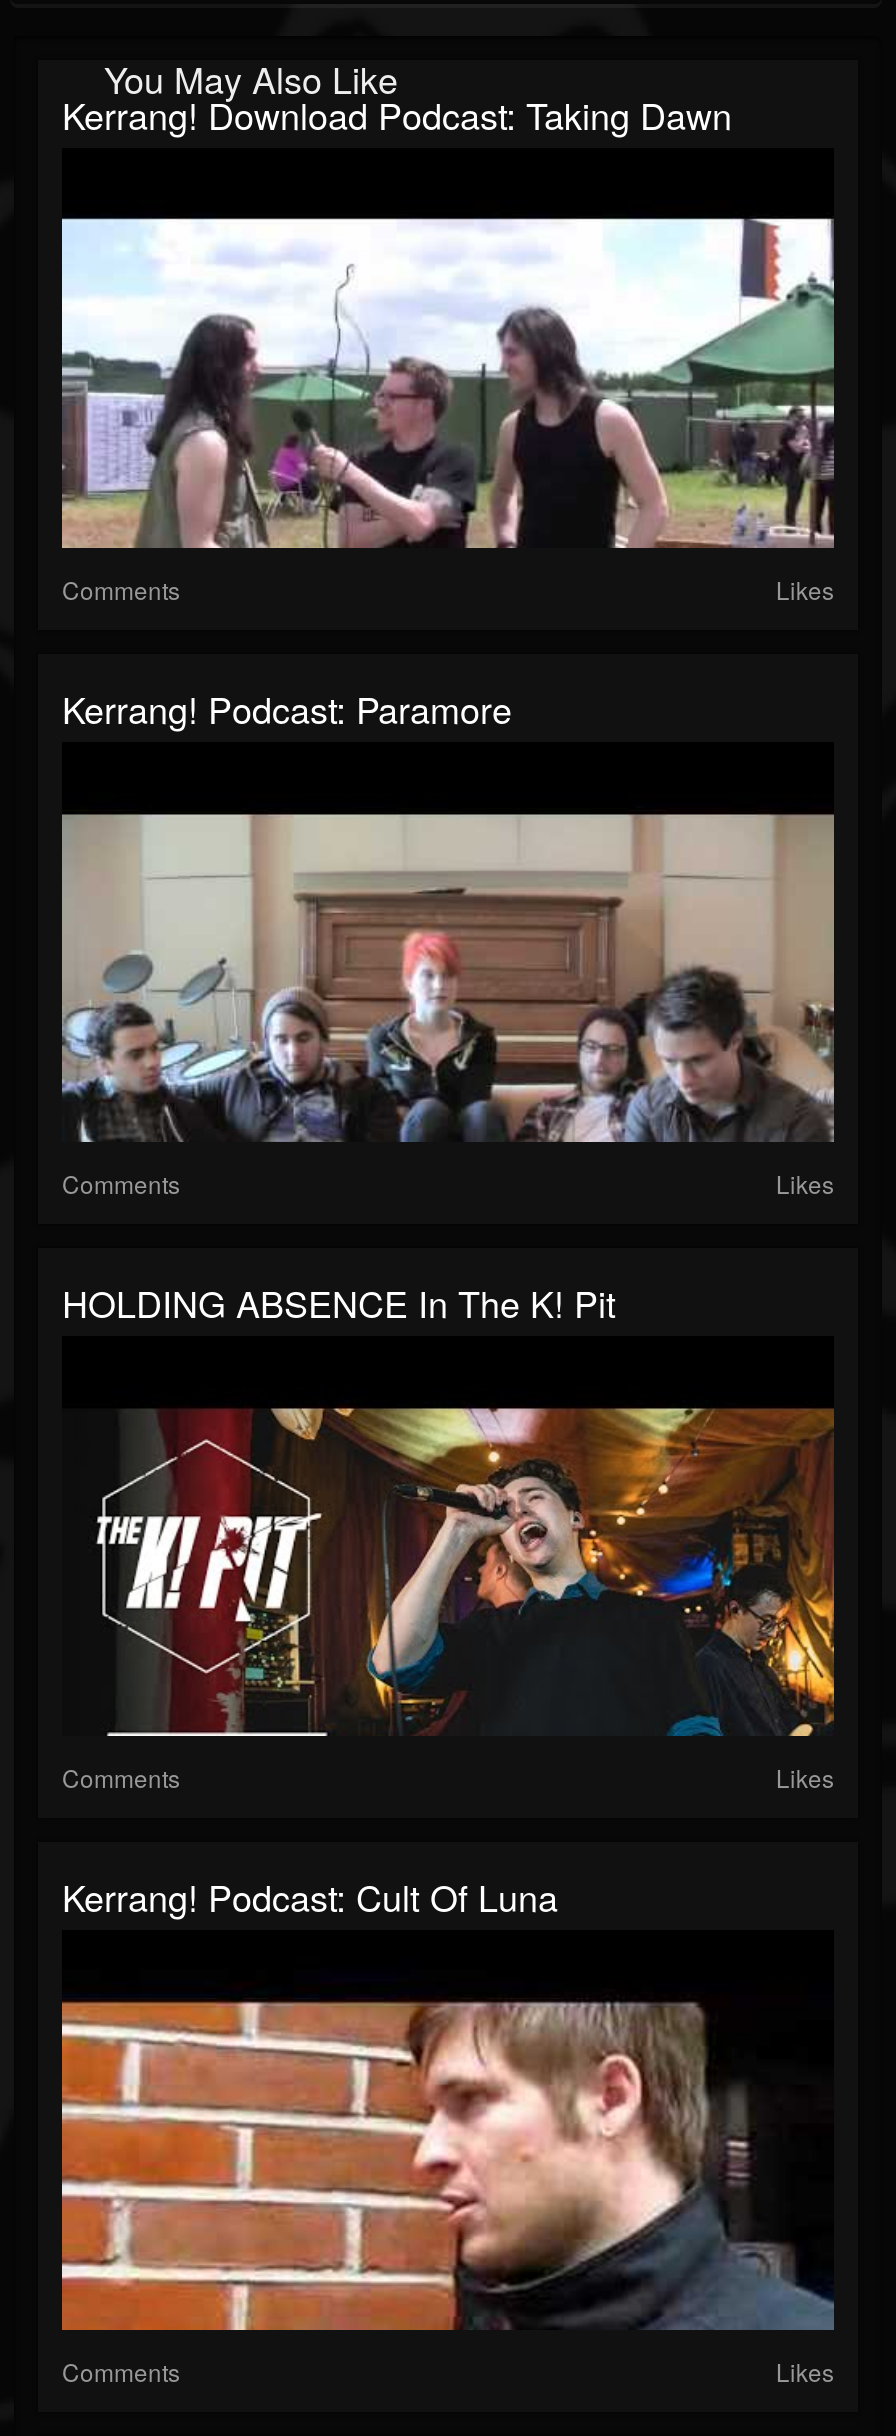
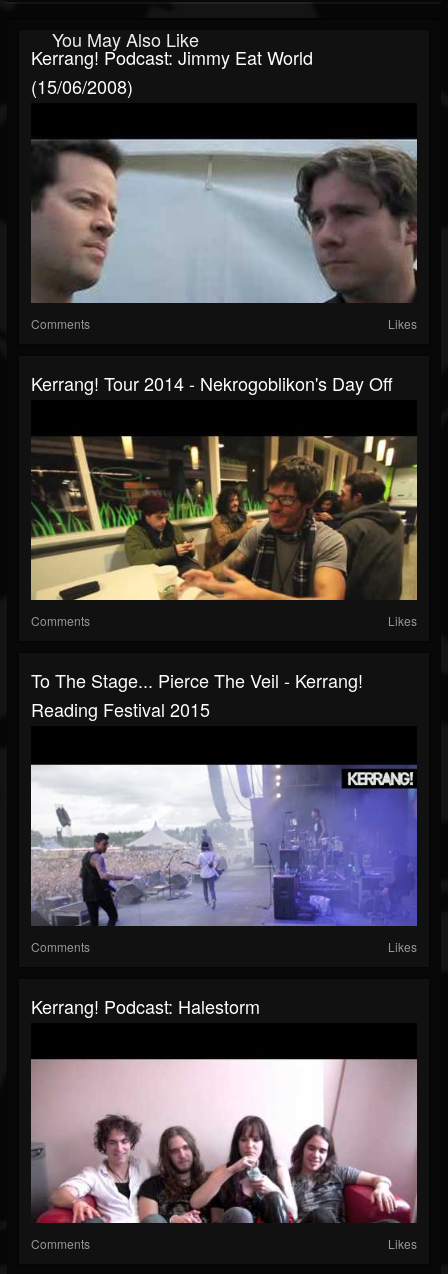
- Kerrang! Download Podcast: Taking Dawn
+ Kerrang! Podcast: Jimmy Eat World
+ (15/06/2008)

- [image]
+ [image]

- Kerrang! Podcast: Paramore
+ Kerrang! Tour 2014 - Nekrogoblikon's Day Off

- [image]
+ [image]

- HOLDING ABSENCE In The K! Pit
+ To The Stage... Pierce The Veil - Kerrang!
+ Reading Festival 2015

- [image]
+ [image]

- Kerrang! Podcast: Cult Of Luna
+ Kerrang! Podcast: Halestorm

- [image]
+ [image]
